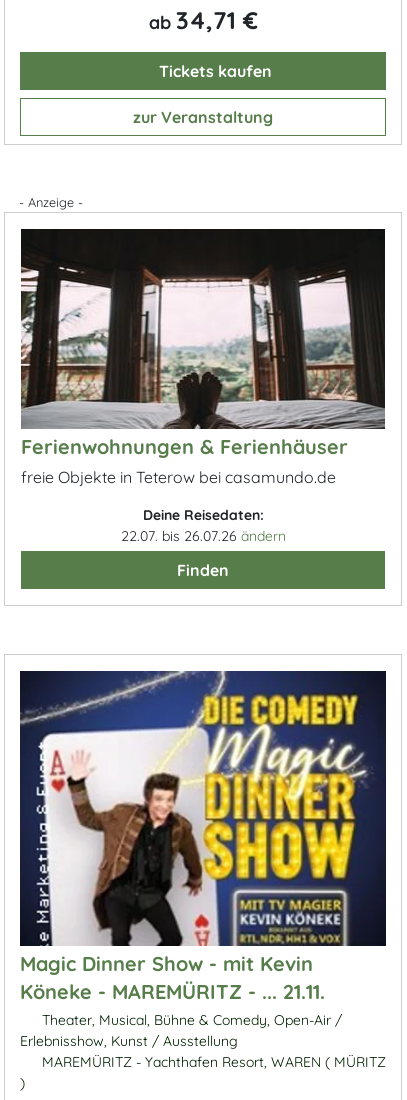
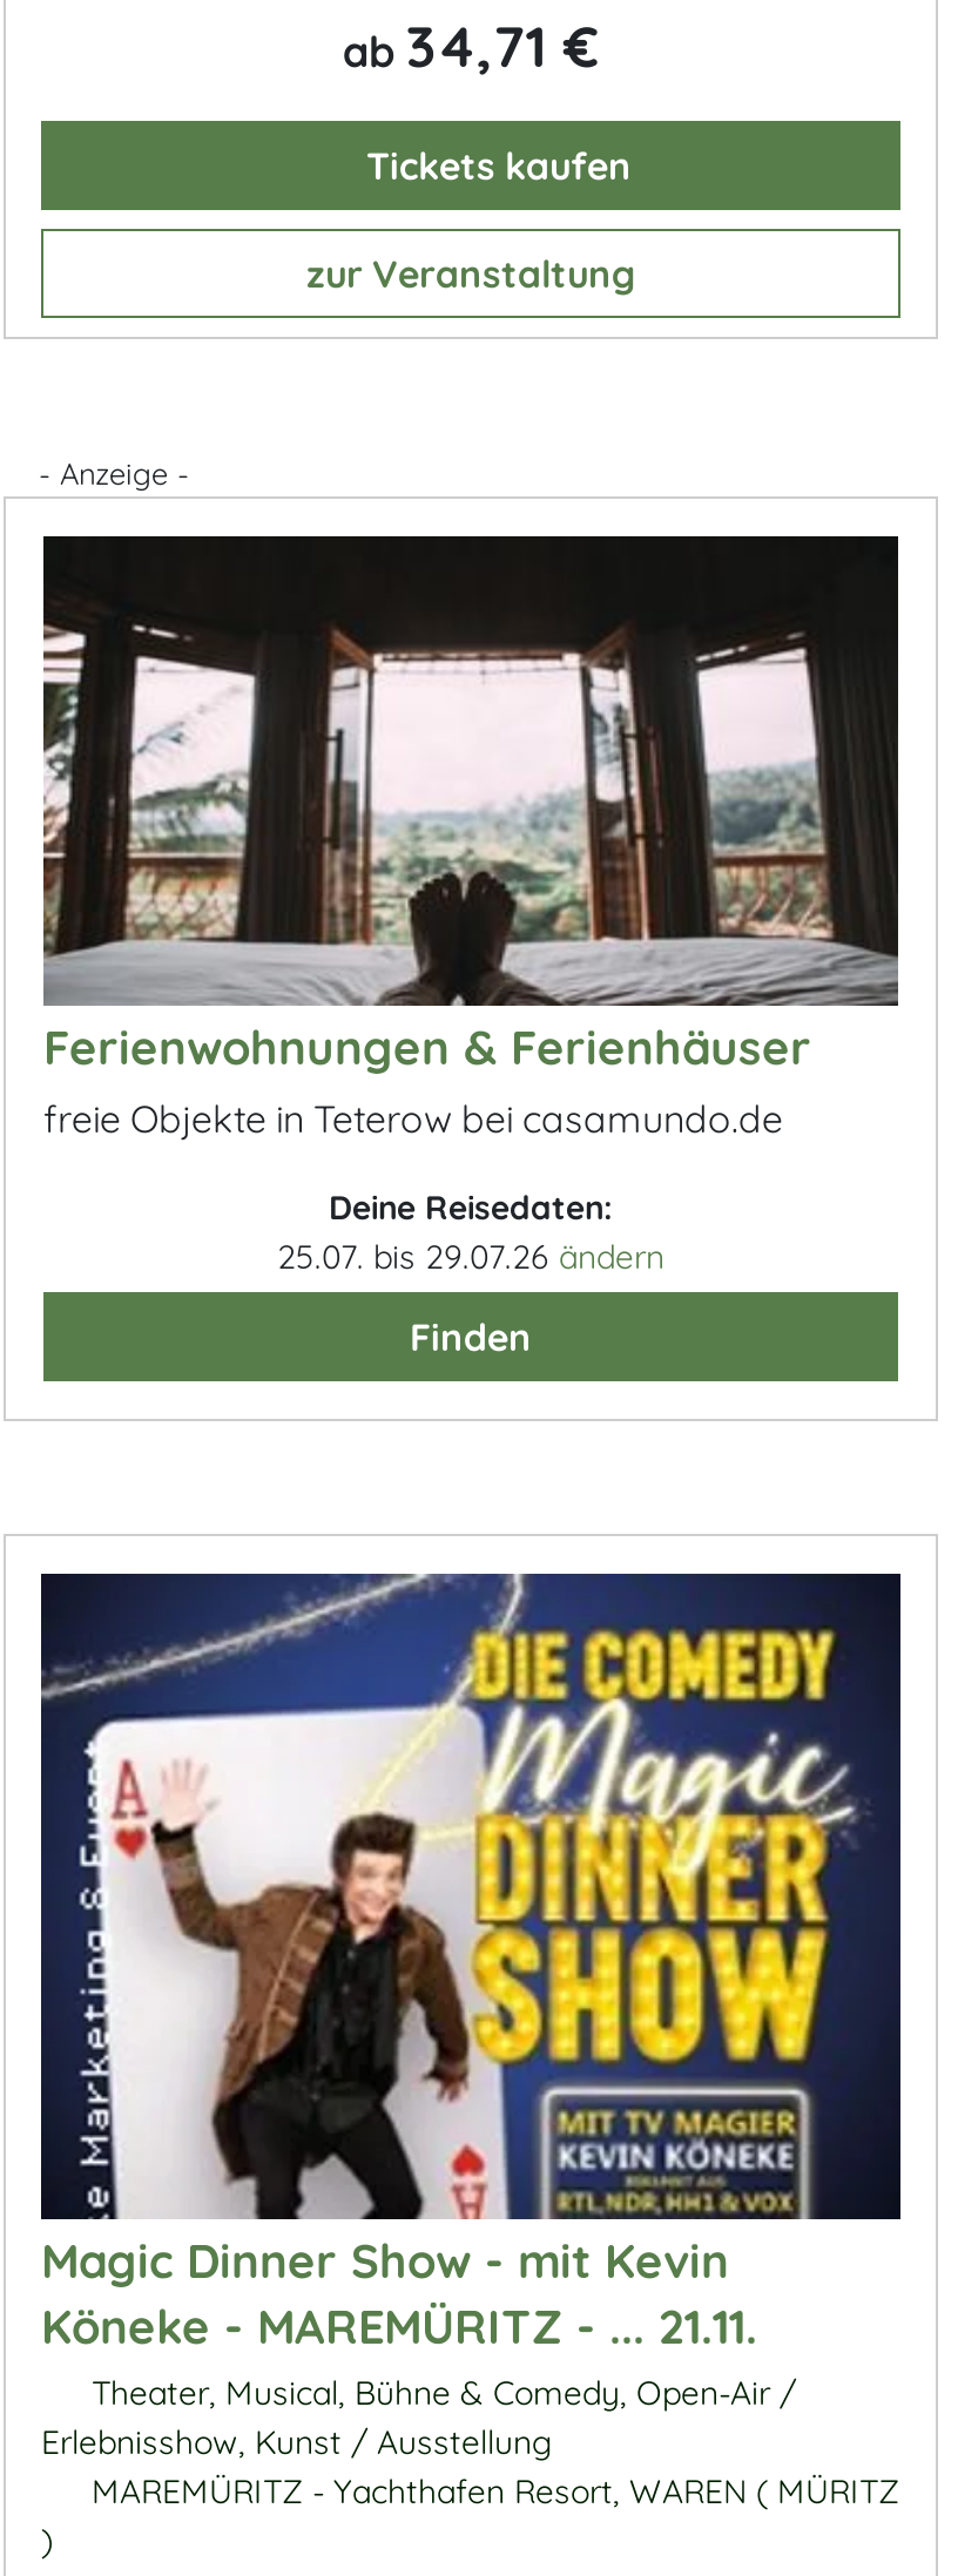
- 22.07. bis 26.07.26 ändern
+ 25.07. bis 29.07.26 ändern
